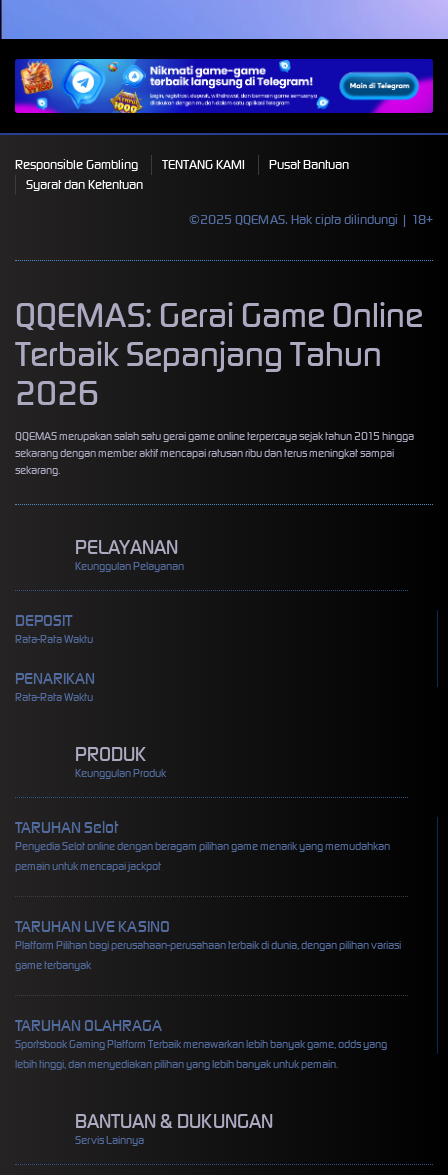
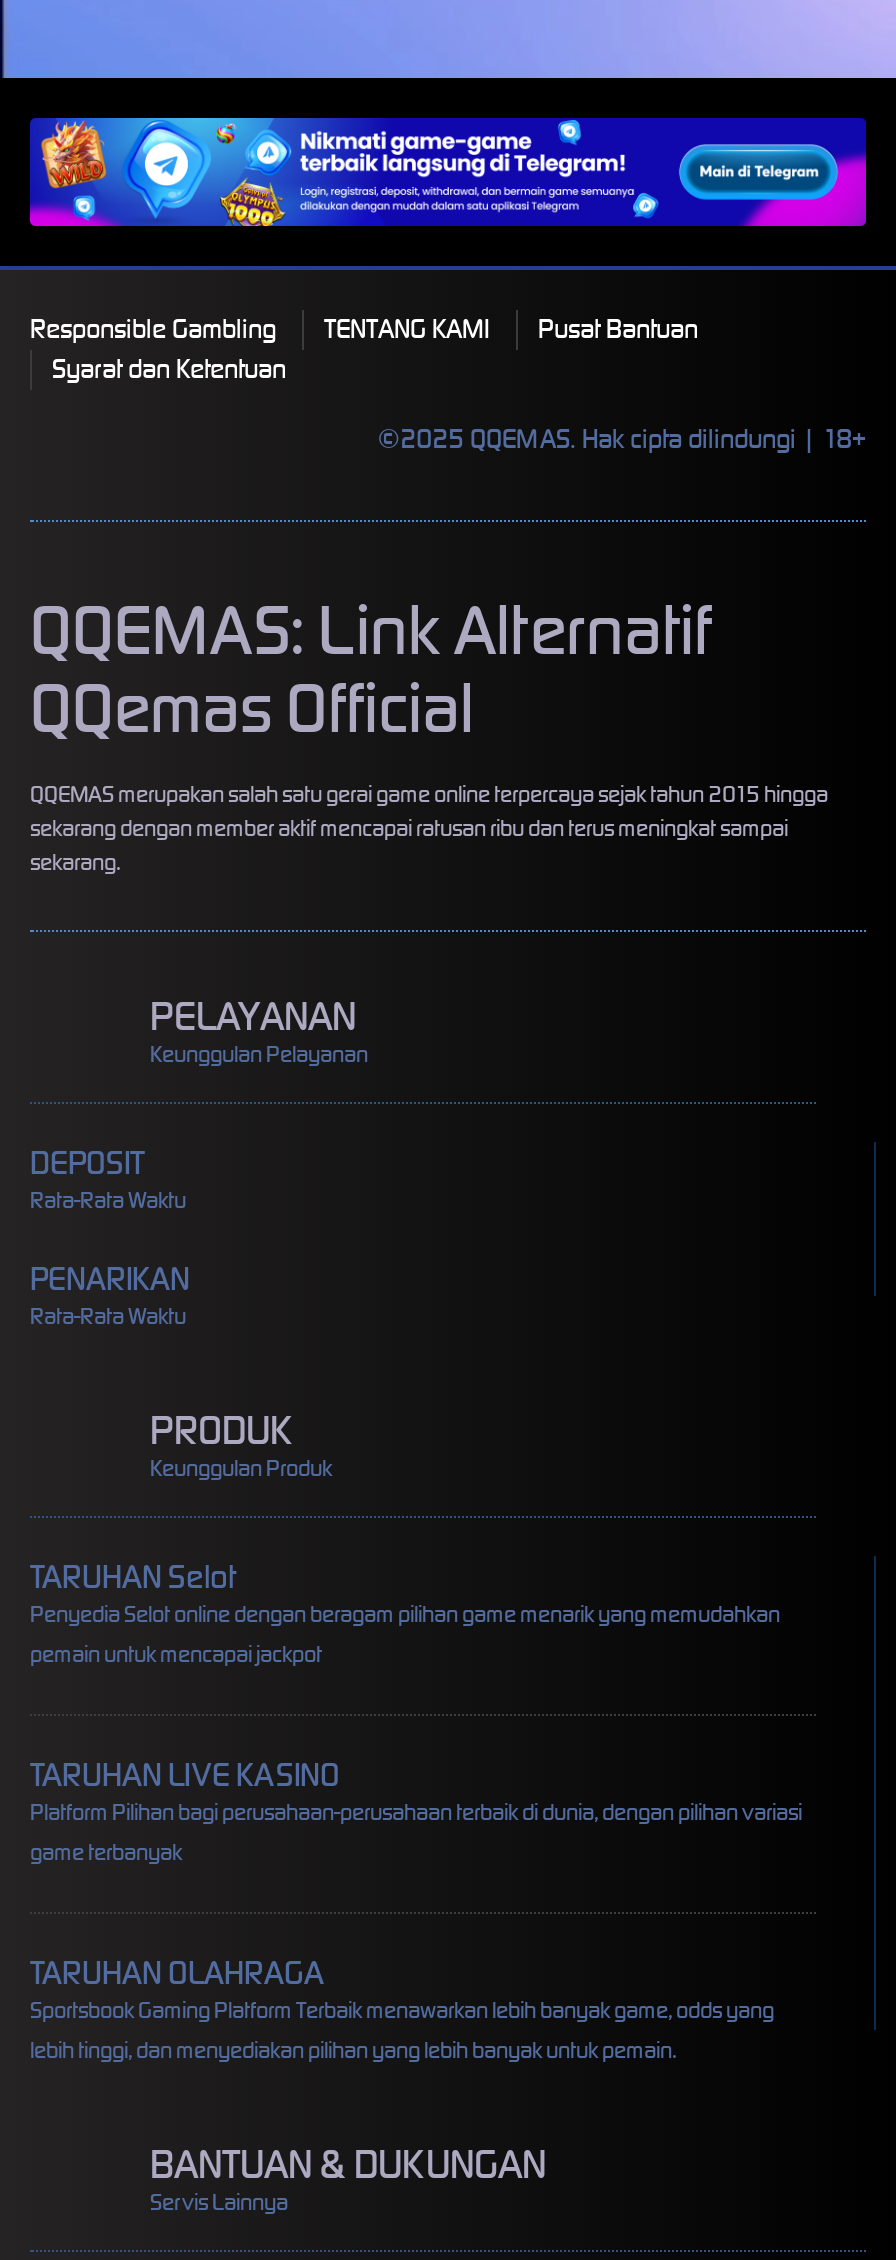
- QQEMAS: Gerai Game Online
- Terbaik Sepanjang Tahun
- 2026
+ QQEMAS: Link Alternatif
+ QQemas Official
